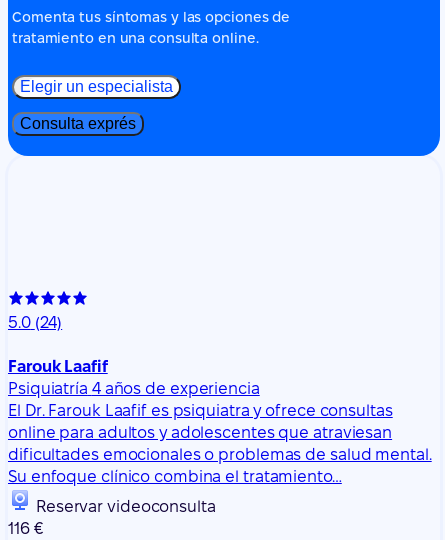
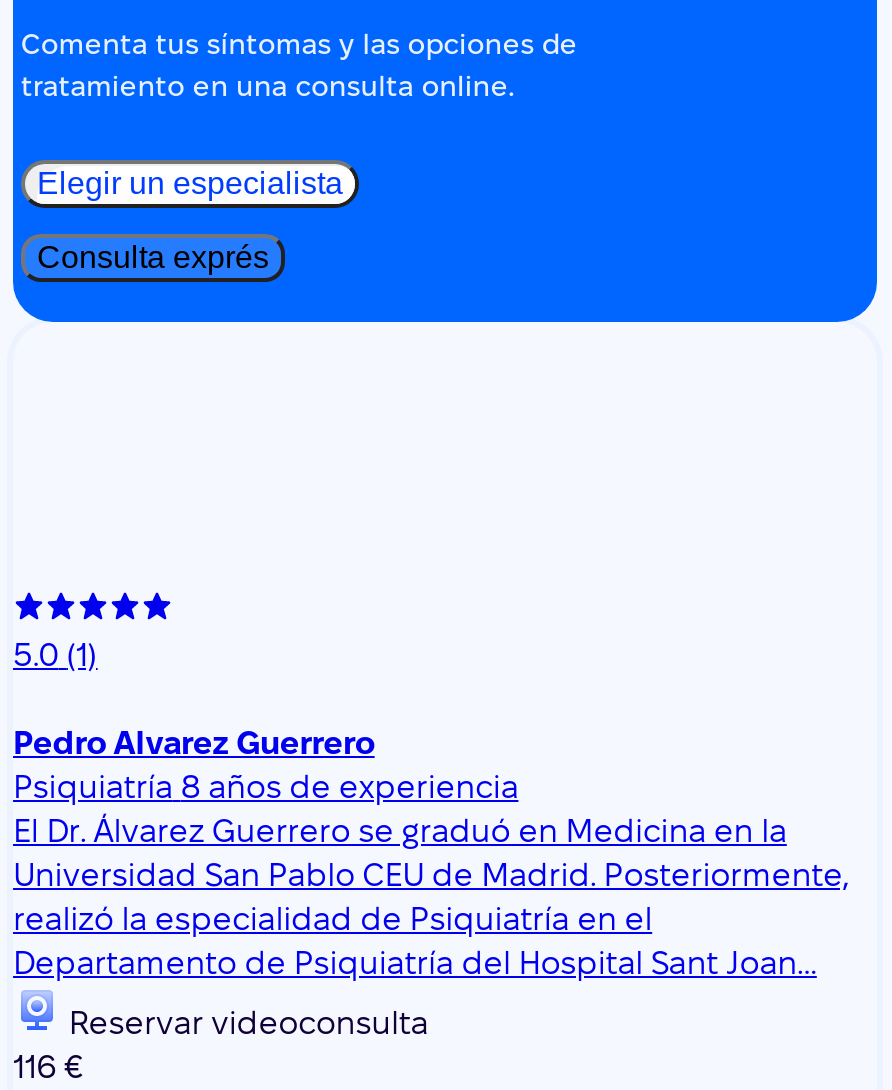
- 5.0 (24)
+ 5.0 (1)

- Farouk Laafif
- Psiquiatría 4 años de experiencia
- El Dr. Farouk Laafif es psiquiatra y ofrece consultas
- online para adultos y adolescentes que atraviesan
- dificultades emocionales o problemas de salud mental.
- Su enfoque clínico combina el tratamiento…
+ Pedro Alvarez Guerrero
+ Psiquiatría 8 años de experiencia
+ El Dr. Álvarez Guerrero se graduó en Medicina en la
+ Universidad San Pablo CEU de Madrid. Posteriormente,
+ realizó la especialidad de Psiquiatría en el
+ Departamento de Psiquiatría del Hospital Sant Joan…
